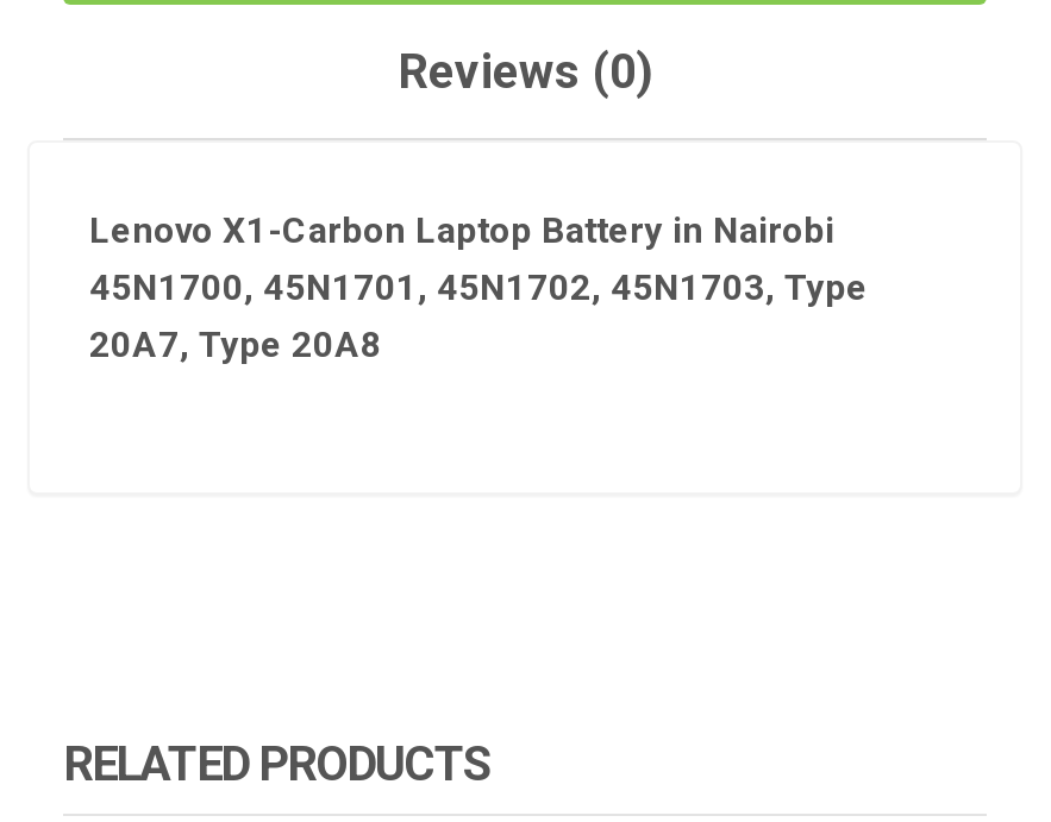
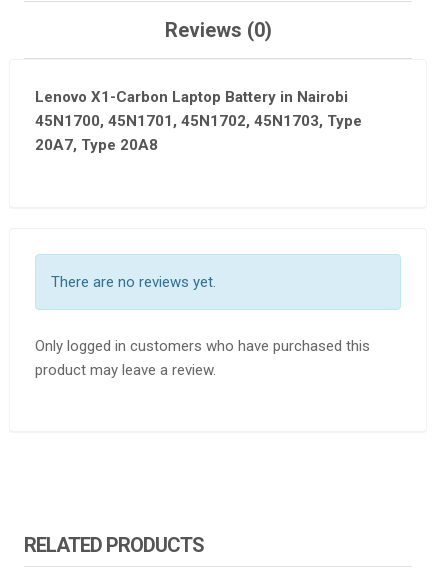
+ Only logged in customers who have purchased this
+ product may leave a review.

+ There are no reviews yet.
